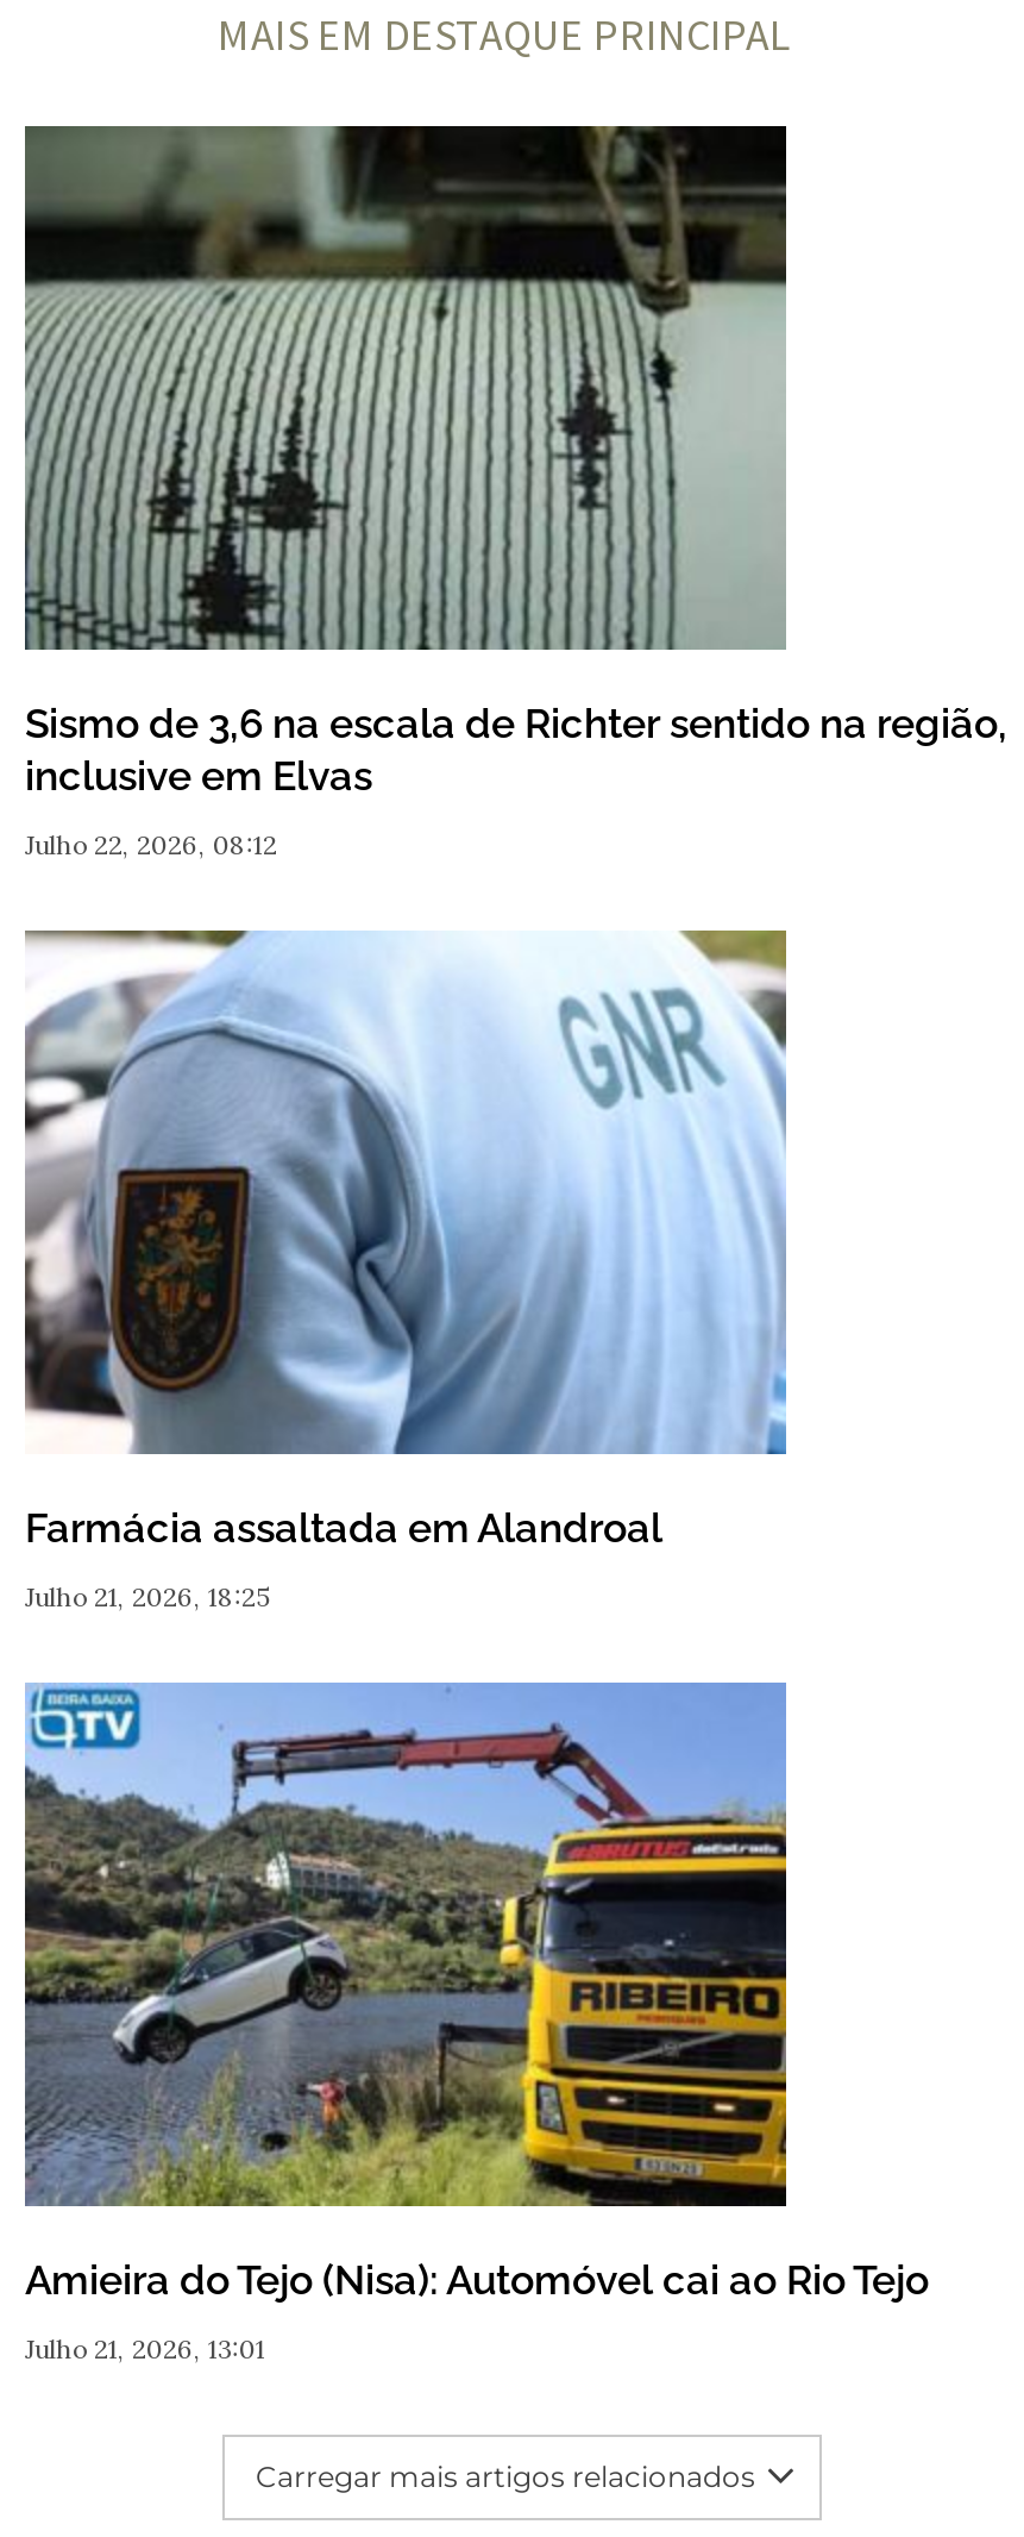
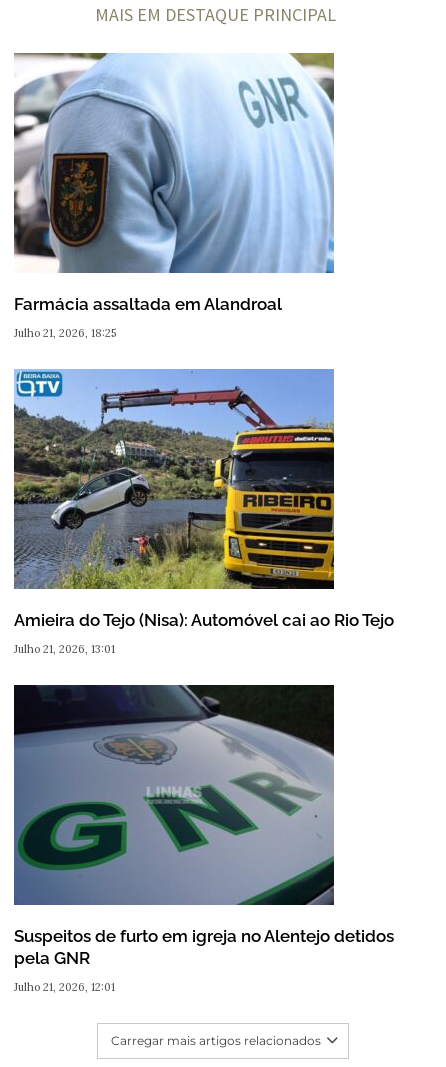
- [image]
- Sismo de 3,6 na escala de Richter sentido na região,
- inclusive em Elvas
- Julho 22, 2026, 08:12

moved up: [image] | Farmácia assaltada em Alandroal | Julho 21, 2026, 18:25 | Amieira do Tejo (Nisa): Automóvel cai ao Rio Tejo | Julho 21, 2026, 13:01

+ [image]
+ Suspeitos de furto em igreja no Alentejo detidos
+ pela GNR
+ Julho 21, 2026, 12:01
